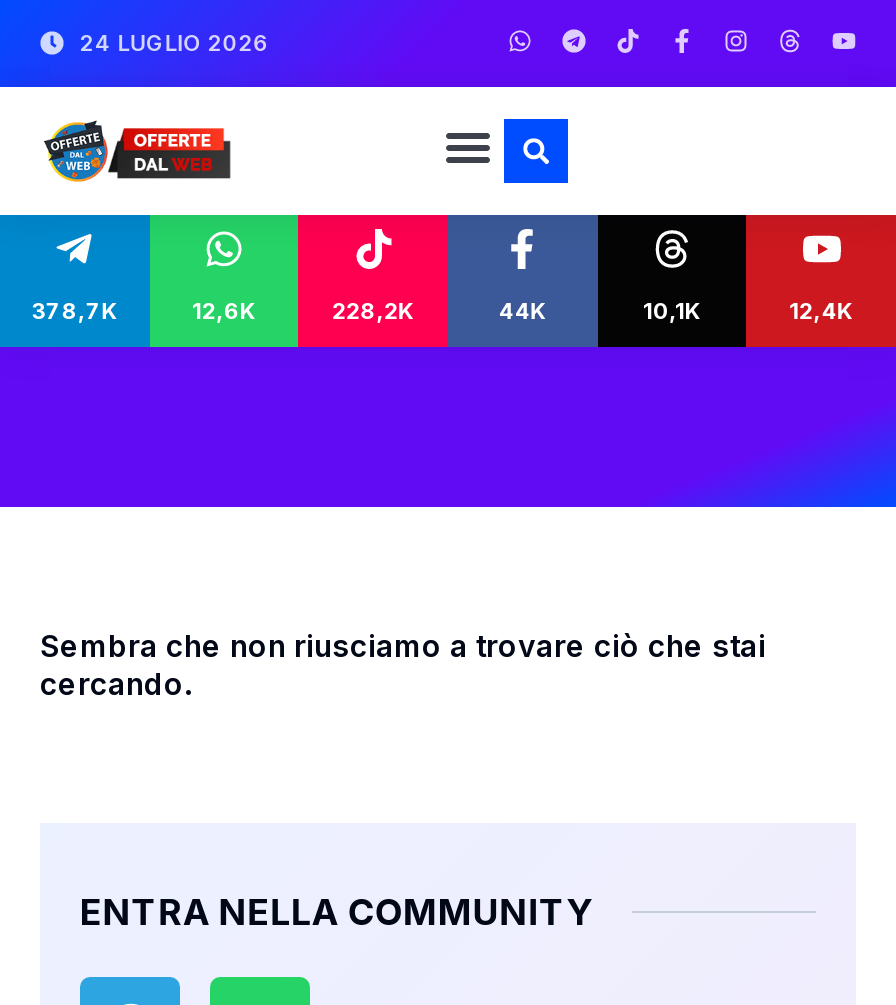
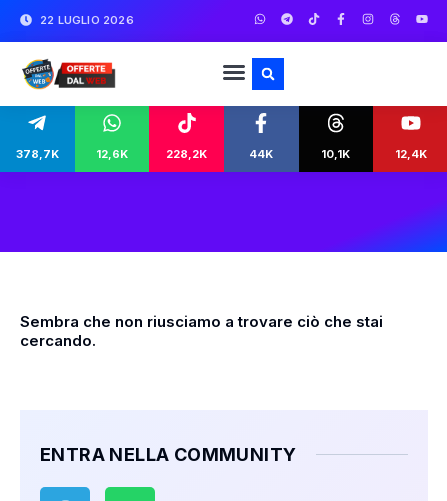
- 24 LUGLIO 2026
+ 22 LUGLIO 2026
